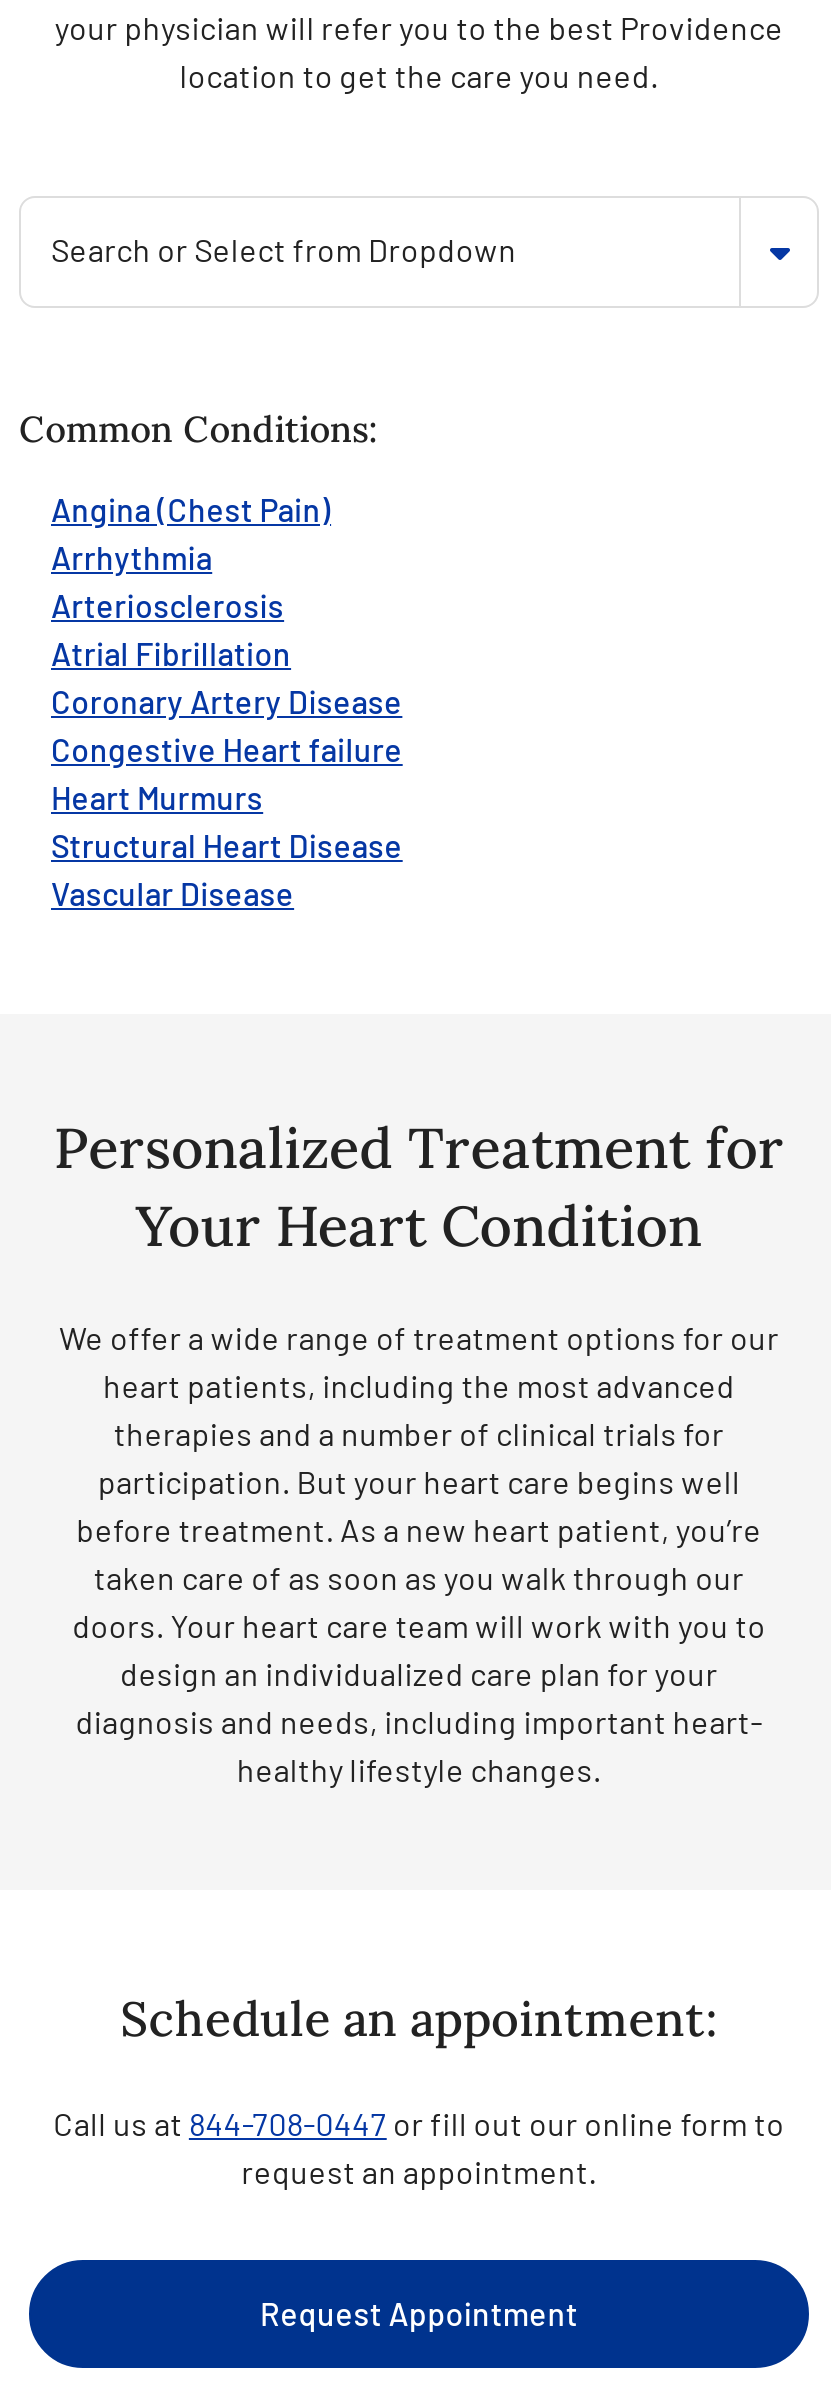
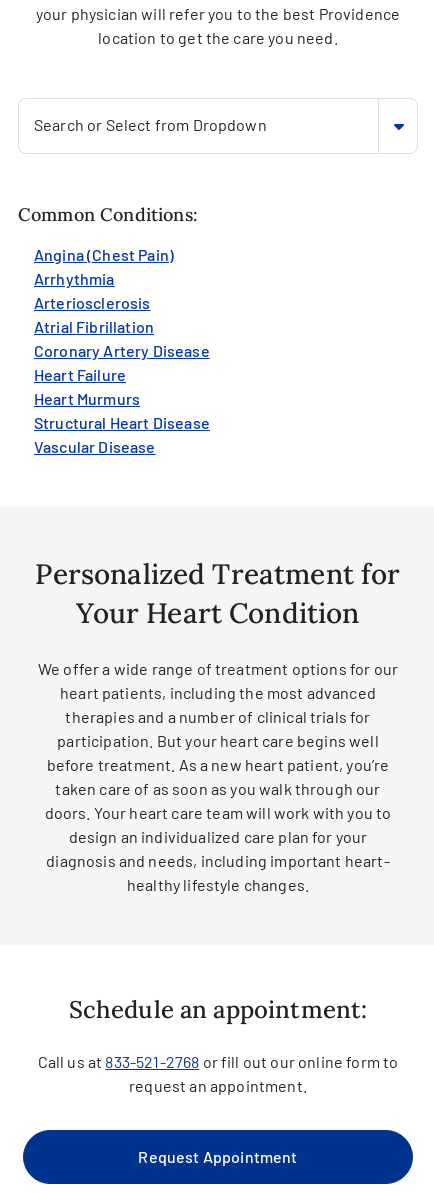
- Congestive Heart failure
+ Heart Failure

- Call us at 844-708-0447 or fill out our online form to
+ Call us at 833-521-2768 or fill out our online form to
